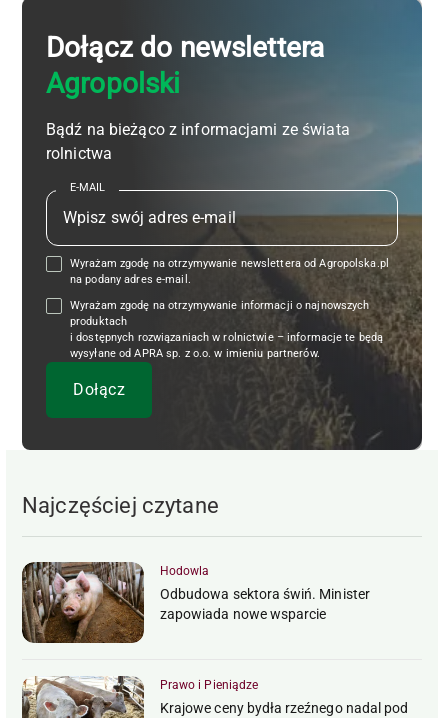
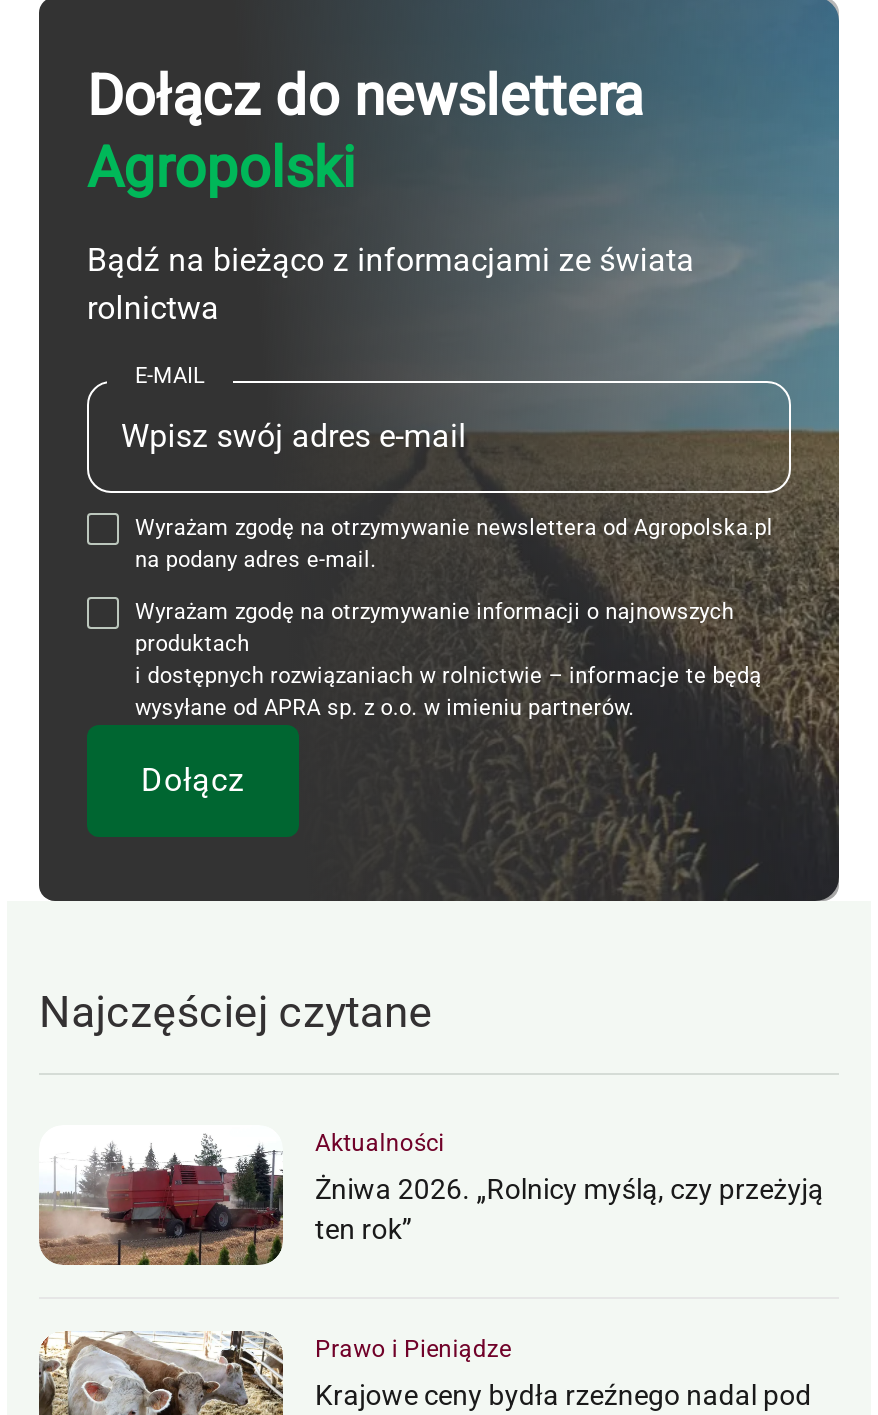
- [image]
- Hodowla
+ [image]
+ Aktualności

- Odbudowa sektora świń. Minister
- zapowiada nowe wsparcie
+ Żniwa 2026. „Rolnicy myślą, czy przeżyją
+ ten rok”
